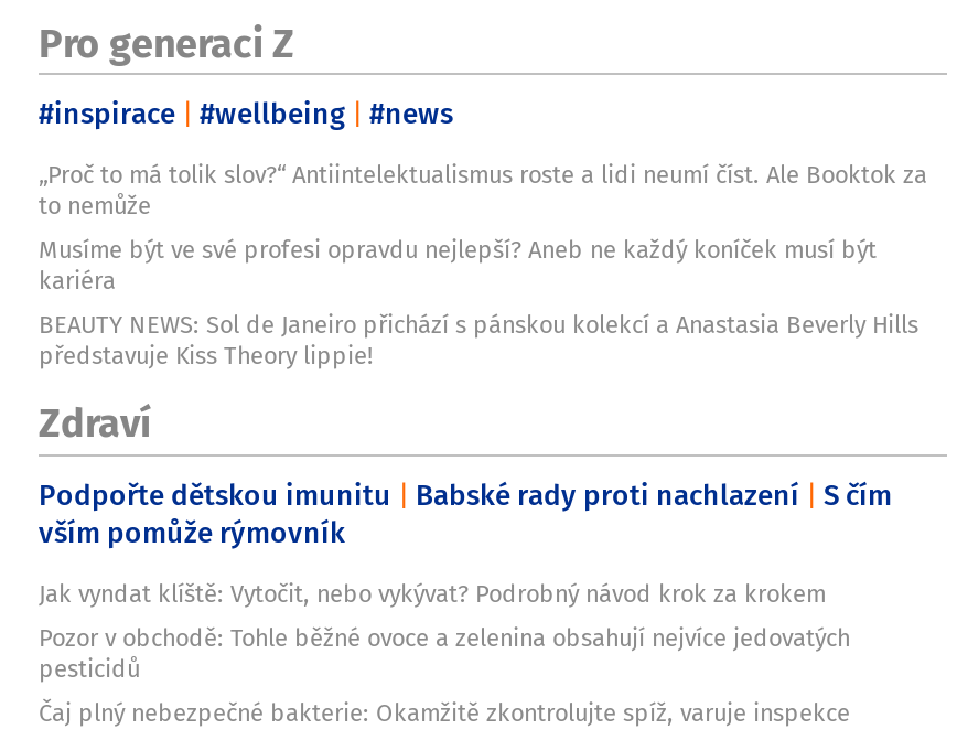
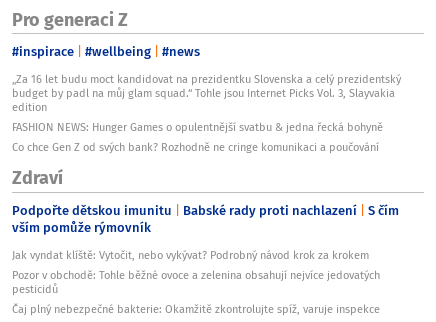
- „Proč to má tolik slov?“ Antiintelektualismus roste a lidi neumí číst. Ale Booktok za
- to nemůže
- Musíme být ve své profesi opravdu nejlepší? Aneb ne každý koníček musí být
- kariéra
- BEAUTY NEWS: Sol de Janeiro přichází s pánskou kolekcí a Anastasia Beverly Hills
- představuje Kiss Theory lippie!
+ „Za 16 let budu moct kandidovat na prezidentku Slovenska a celý prezidentský
+ budget by padl na můj glam squad.“ Tohle jsou Internet Picks Vol. 3, Slayvakia
+ edition
+ FASHION NEWS: Hunger Games o opulentnější svatbu & jedna řecká bohyně
+ Co chce Gen Z od svých bank? Rozhodně ne cringe komunikaci a poučování
